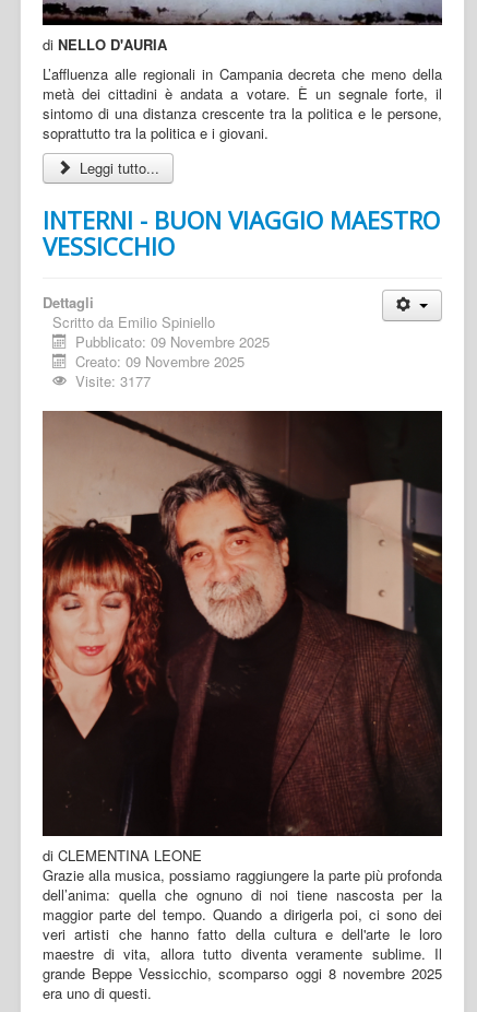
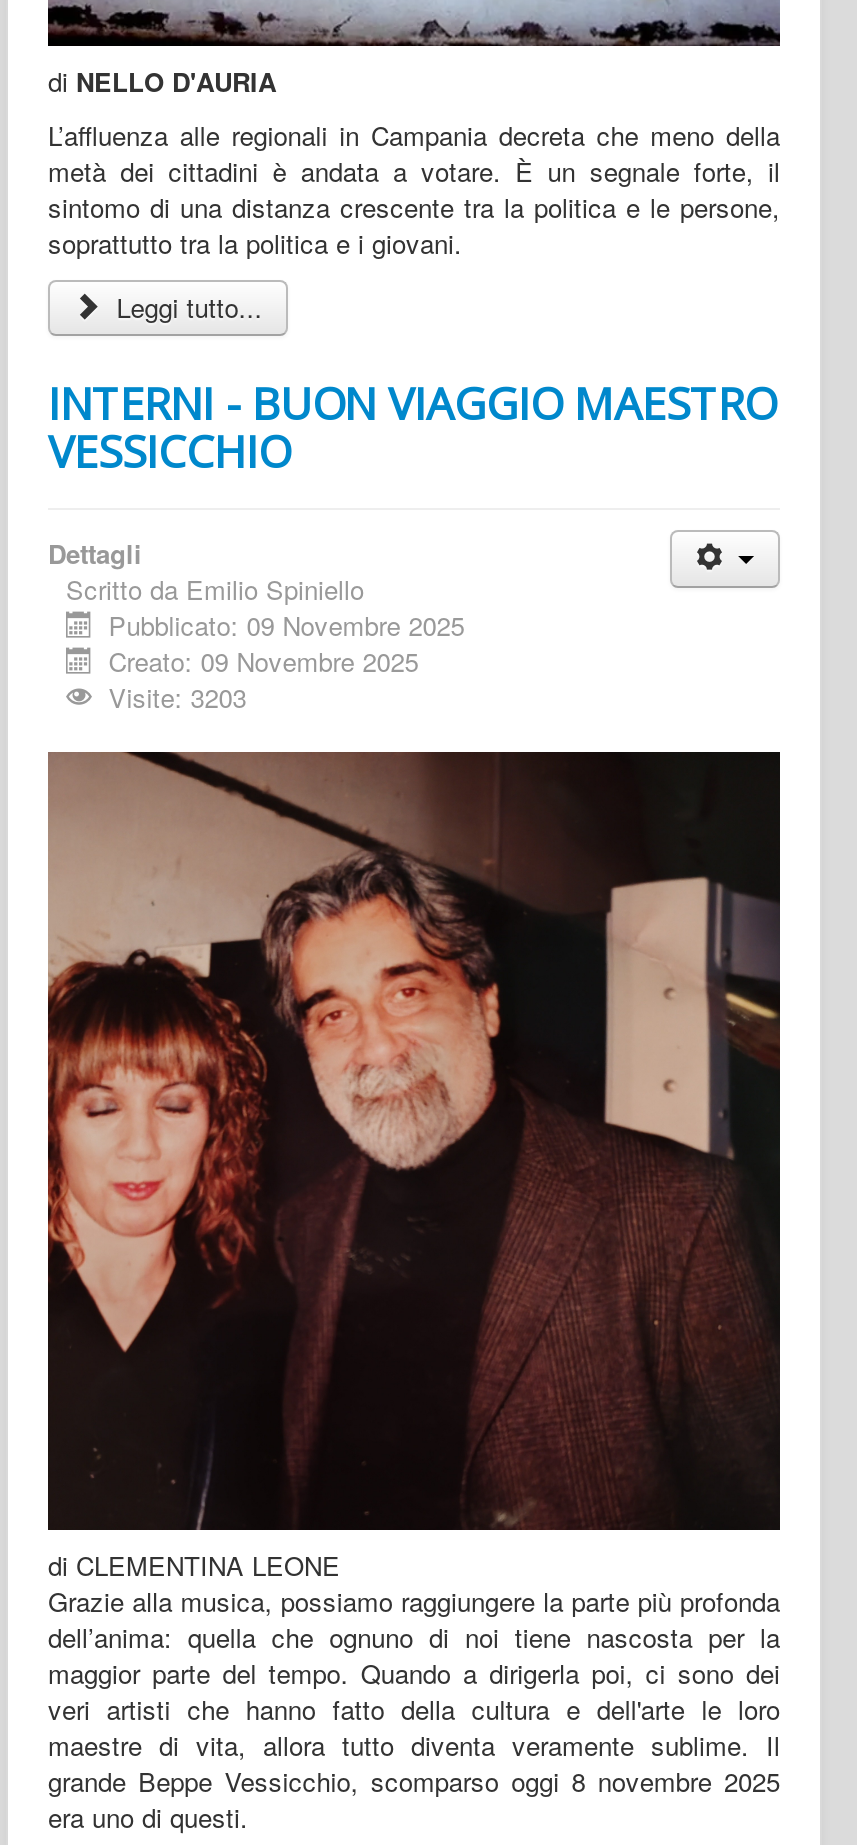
- Visite: 3177
+ Visite: 3203
